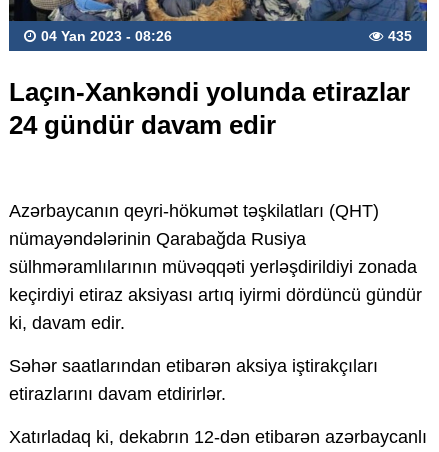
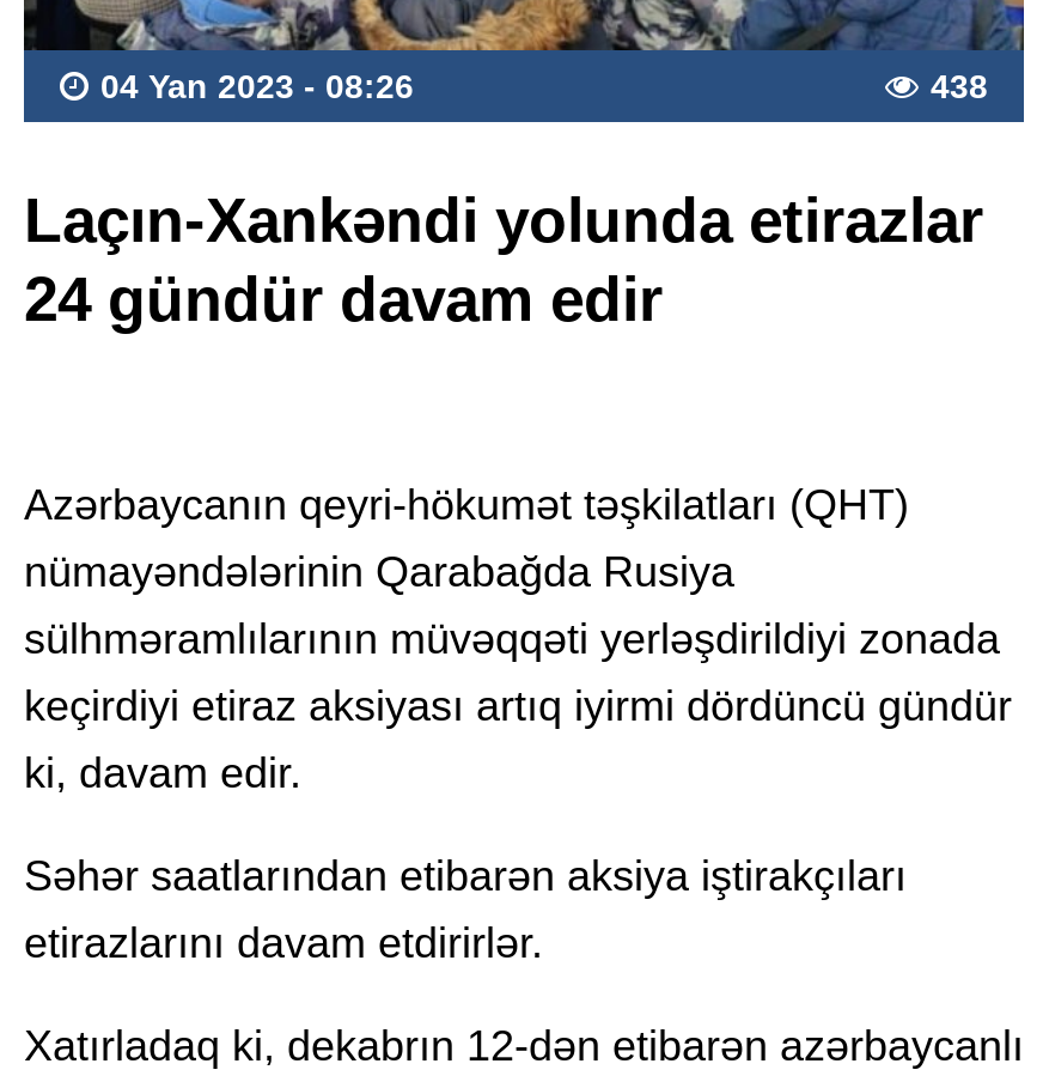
- 435
+ 438
